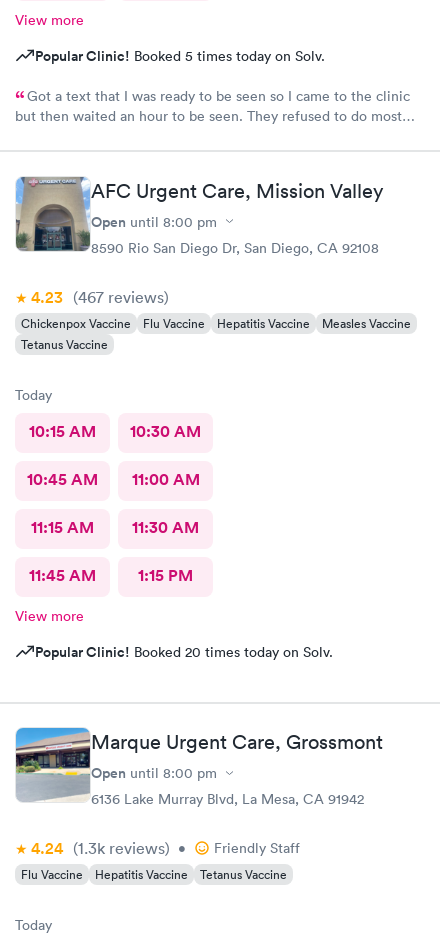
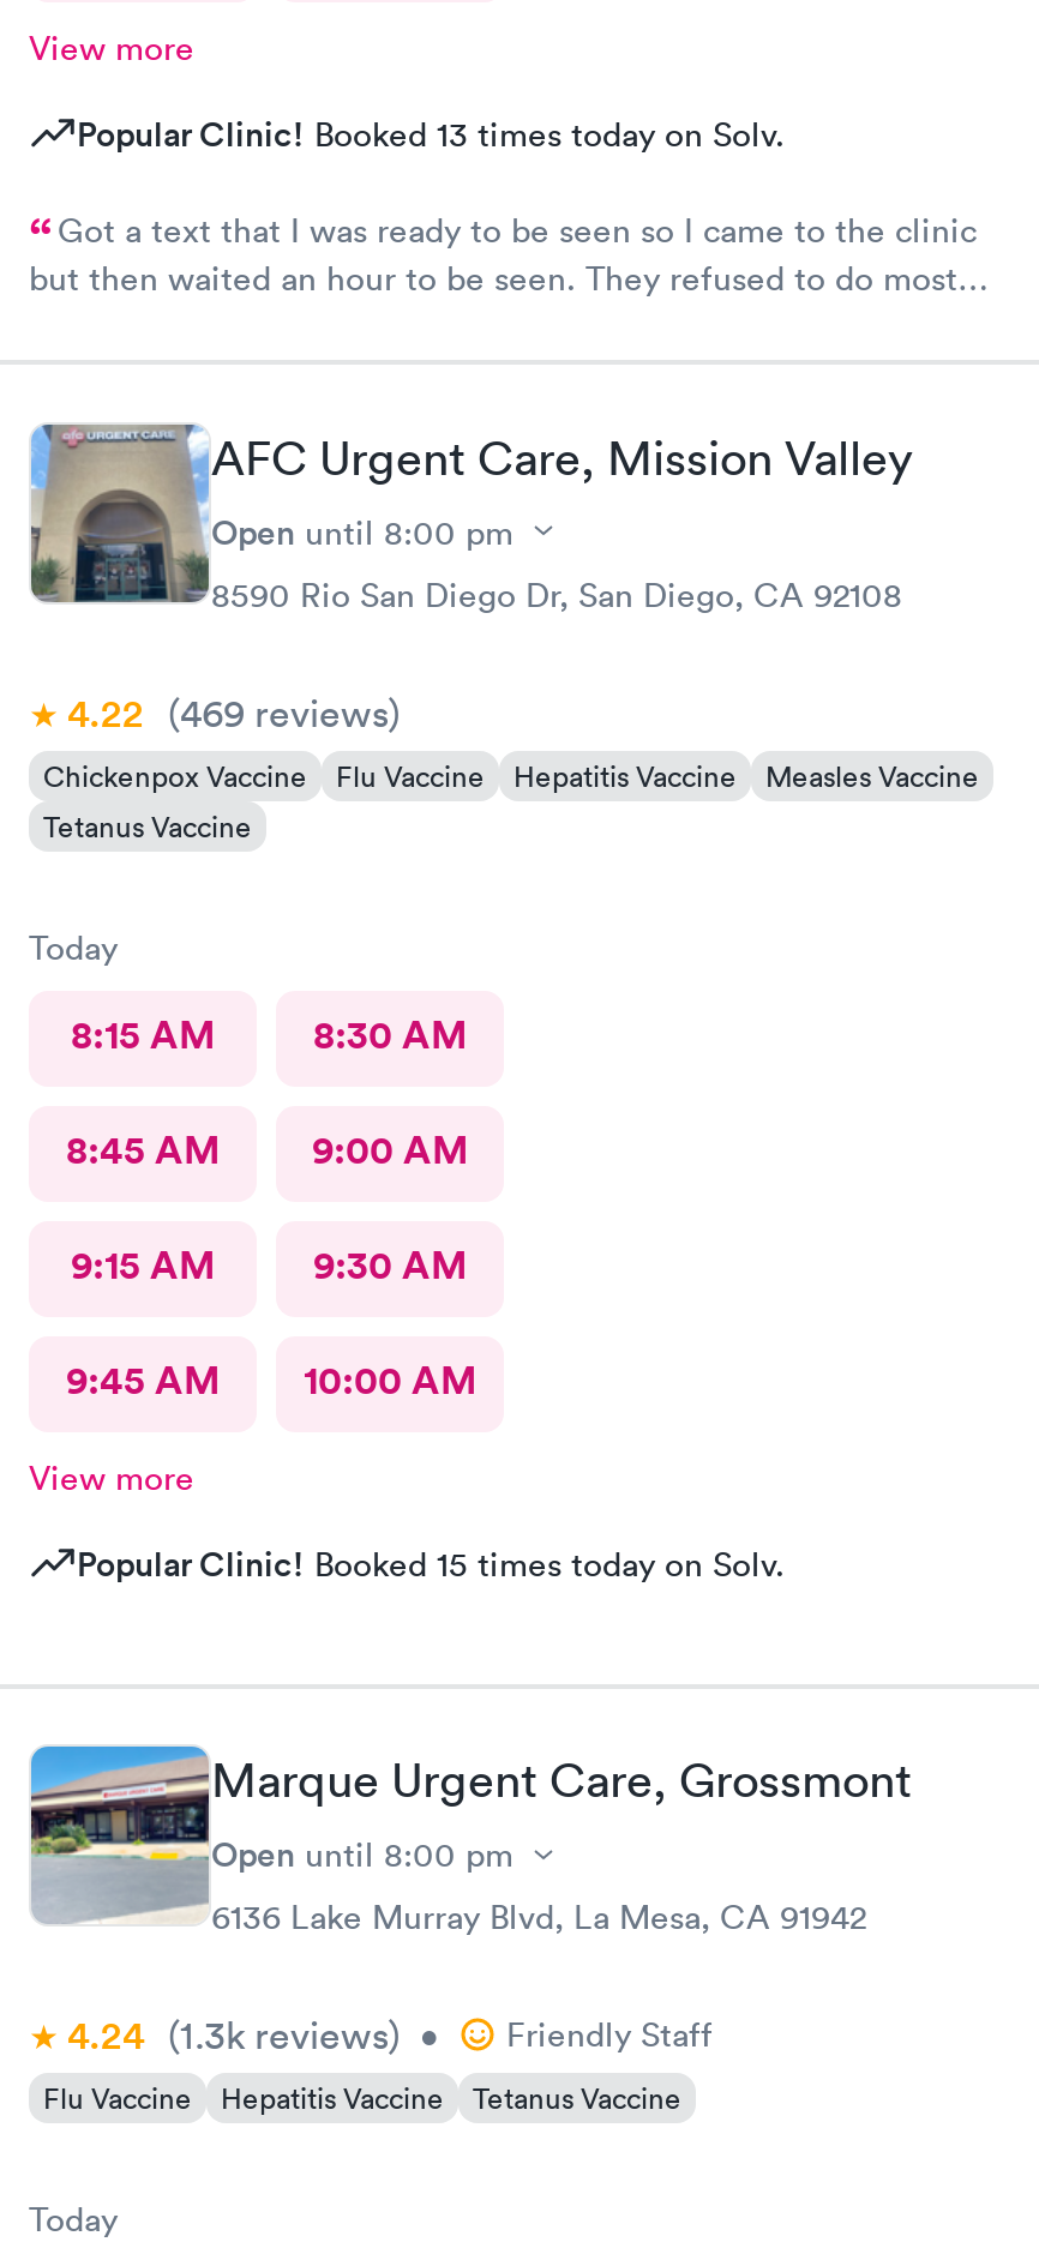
- Popular Clinic! Booked 5 times today on Solv.
+ Popular Clinic! Booked 13 times today on Solv.

- 4.23 (467 reviews)
+ 4.22 (469 reviews)

- 10:15 AM
- 10:30 AM
+ 8:15 AM
+ 8:30 AM

- 10:45 AM
- 11:00 AM
+ 8:45 AM
+ 9:00 AM

- 11:15 AM
- 11:30 AM
+ 9:15 AM
+ 9:30 AM

- 11:45 AM
- 1:15 PM
+ 9:45 AM
+ 10:00 AM

- Popular Clinic! Booked 20 times today on Solv.
+ Popular Clinic! Booked 15 times today on Solv.
